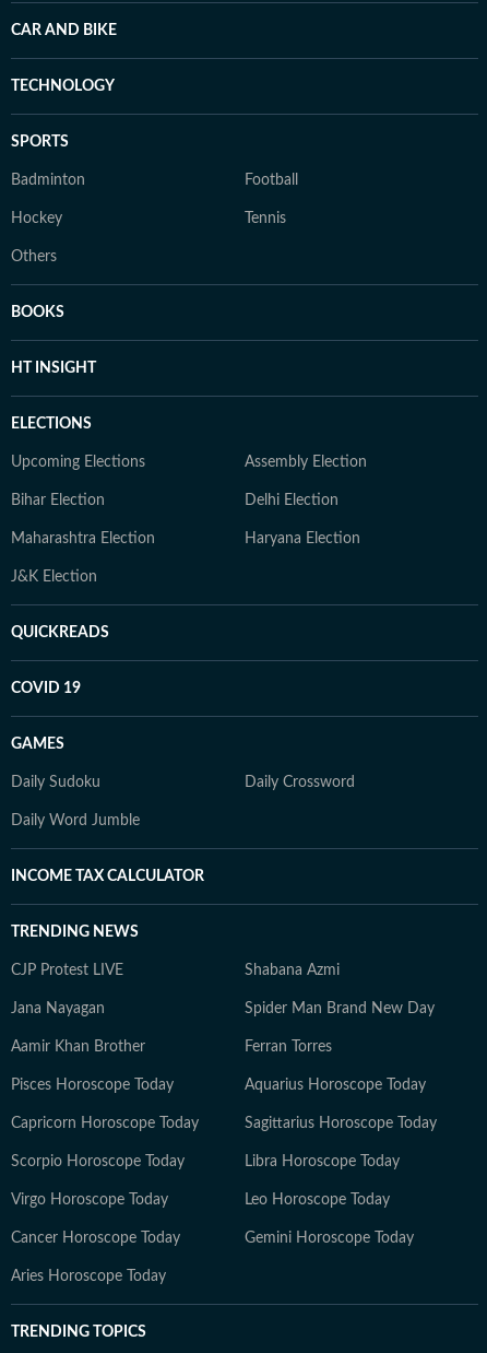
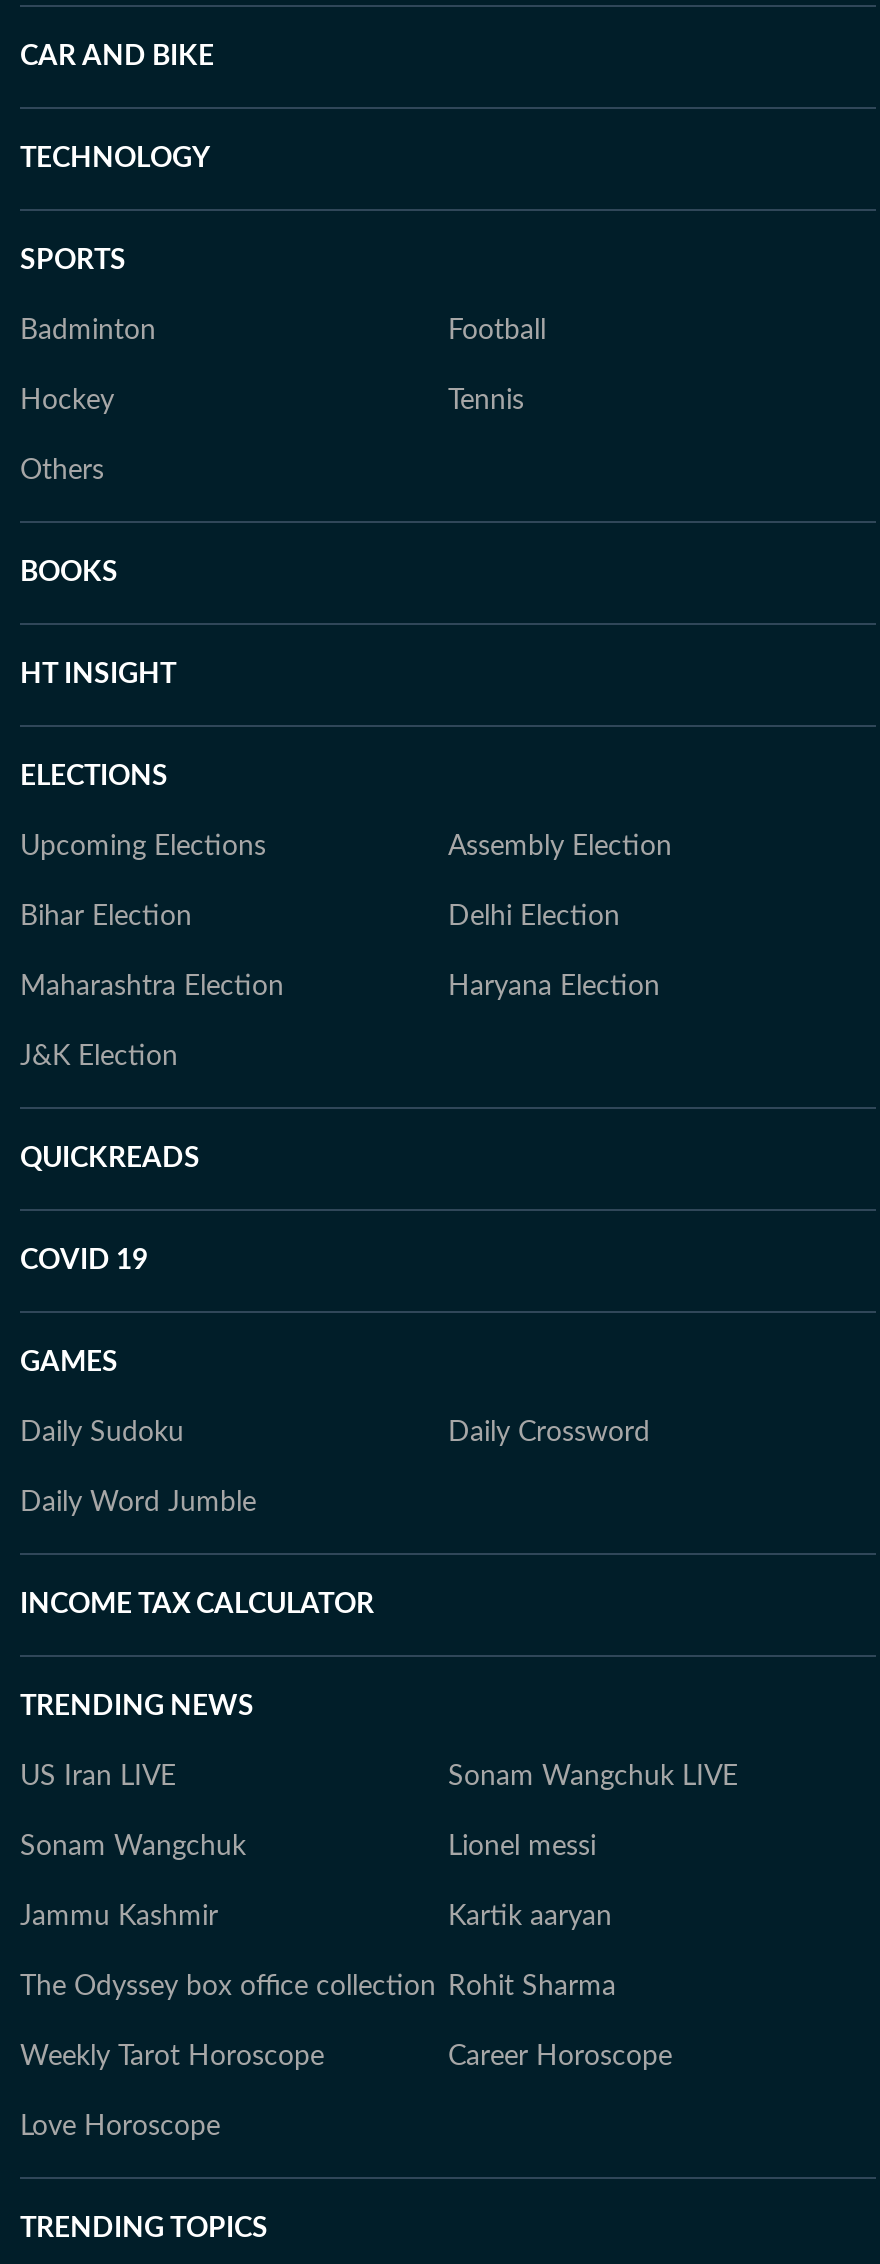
- CJP Protest LIVE
- Shabana Azmi
- Jana Nayagan
- Spider Man Brand New Day
- Aamir Khan Brother
- Ferran Torres
- Pisces Horoscope Today
- Aquarius Horoscope Today
- Capricorn Horoscope Today
- Sagittarius Horoscope Today
- Scorpio Horoscope Today
- Libra Horoscope Today
- Virgo Horoscope Today
- Leo Horoscope Today
- Cancer Horoscope Today
- Gemini Horoscope Today
- Aries Horoscope Today
+ US Iran LIVE
+ Sonam Wangchuk LIVE
+ Sonam Wangchuk
+ Lionel messi
+ Jammu Kashmir
+ Kartik aaryan
+ The Odyssey box office collection Rohit Sharma
+ Weekly Tarot Horoscope
+ Career Horoscope
+ Love Horoscope
